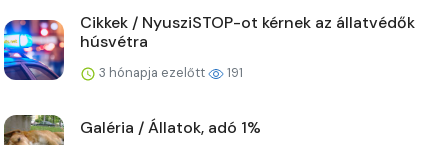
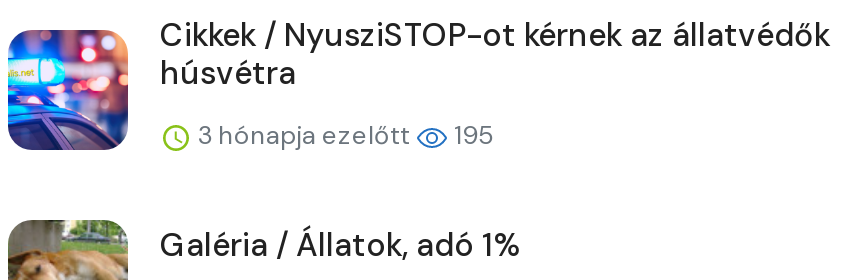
- 3 hónapja ezelőtt 191
+ 3 hónapja ezelőtt 195
